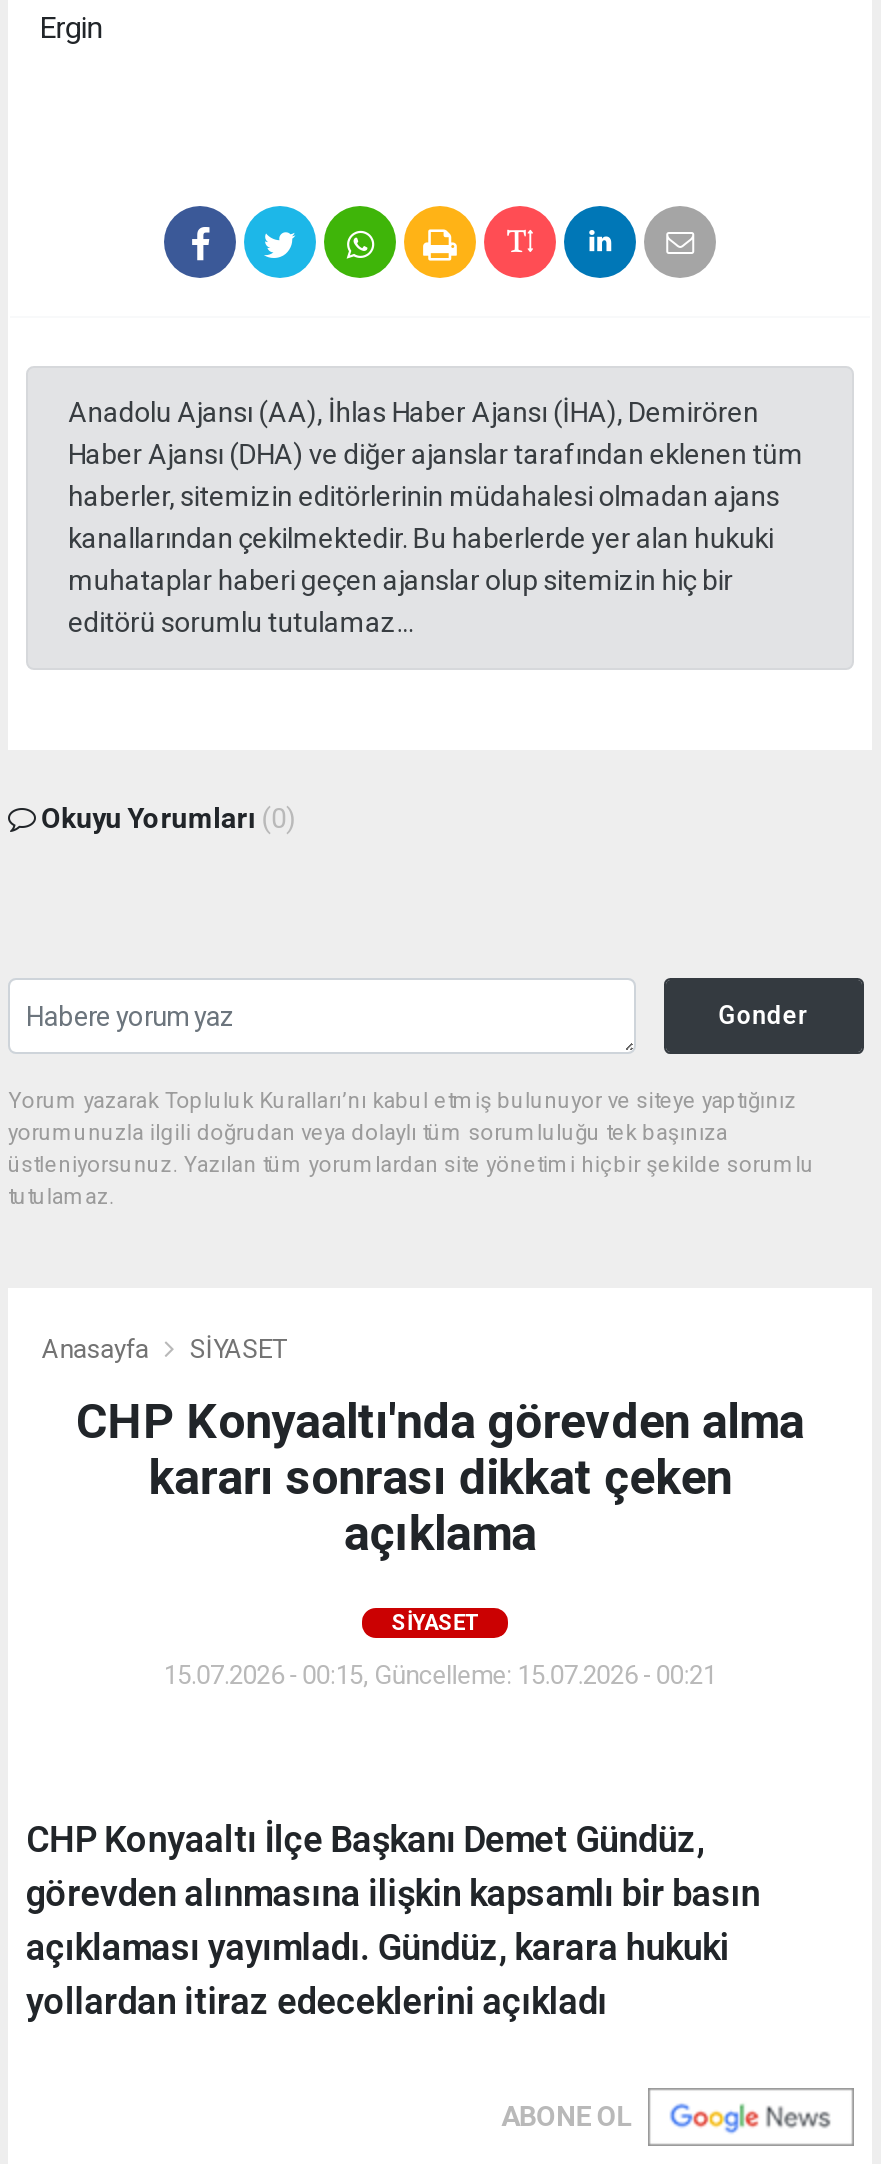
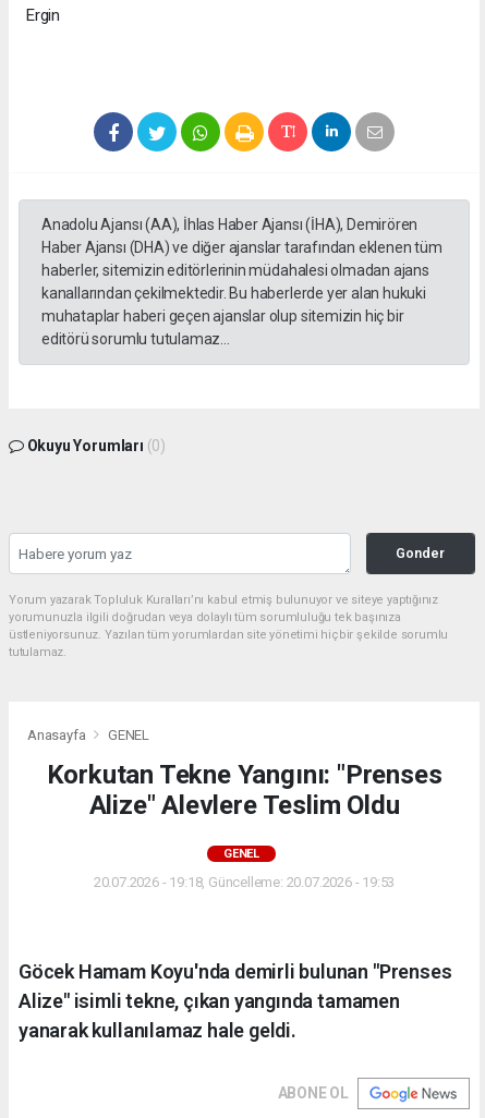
- SİYASET
+ GENEL

- CHP Konyaaltı'nda görevden alma
- kararı sonrası dikkat çeken
- açıklama
+ Korkutan Tekne Yangını: "Prenses
+ Alize" Alevlere Teslim Oldu

- SİYASET
+ GENEL

- 15.07.2026 - 00:15, Güncelleme: 15.07.2026 - 00:21
+ 20.07.2026 - 19:18, Güncelleme: 20.07.2026 - 19:53

- CHP Konyaaltı İlçe Başkanı Demet Gündüz,
- görevden alınmasına ilişkin kapsamlı bir basın
- açıklaması yayımladı. Gündüz, karara hukuki
- yollardan itiraz edeceklerini açıkladı
+ Göcek Hamam Koyu'nda demirli bulunan "Prenses
+ Alize" isimli tekne, çıkan yangında tamamen
+ yanarak kullanılamaz hale geldi.
